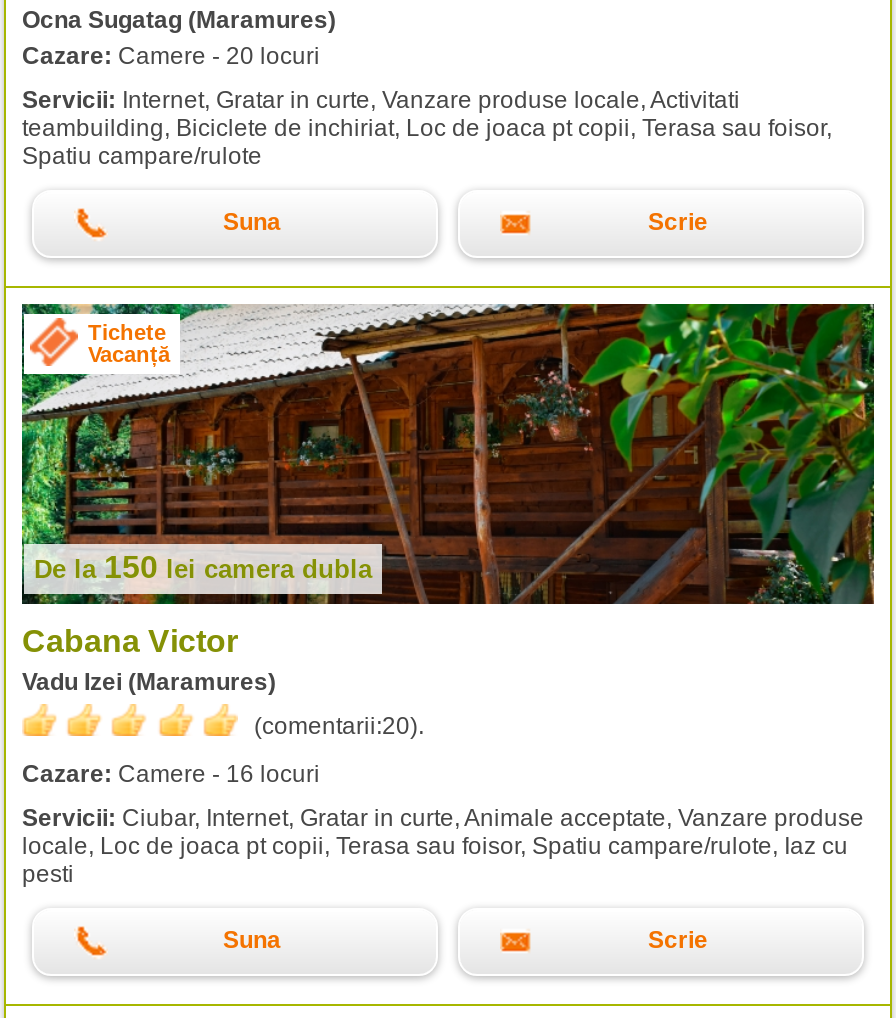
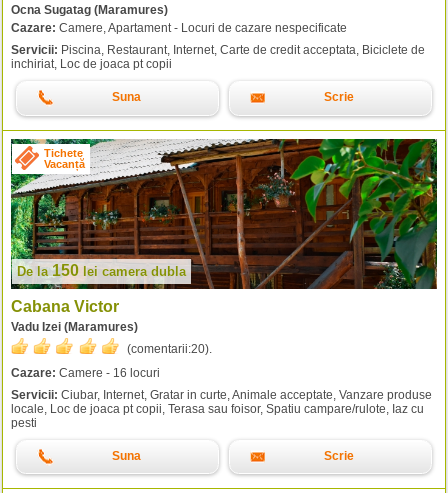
- Cazare: Camere - 20 locuri
+ Cazare: Camere, Apartament - Locuri de cazare nespecificate

- Servicii: Internet, Gratar in curte, Vanzare produse locale, Activitati
- teambuilding, Biciclete de inchiriat, Loc de joaca pt copii, Terasa sau foisor,
- Spatiu campare/rulote
+ Servicii: Piscina, Restaurant, Internet, Carte de credit acceptata, Biciclete de
+ inchiriat, Loc de joaca pt copii
